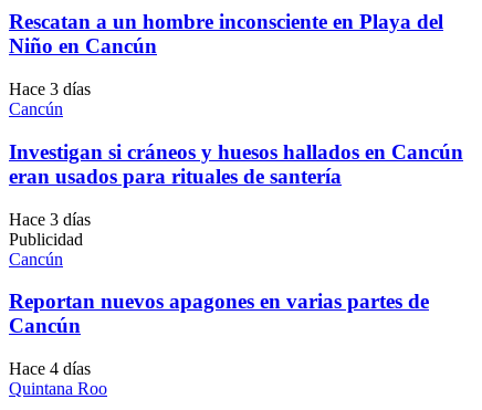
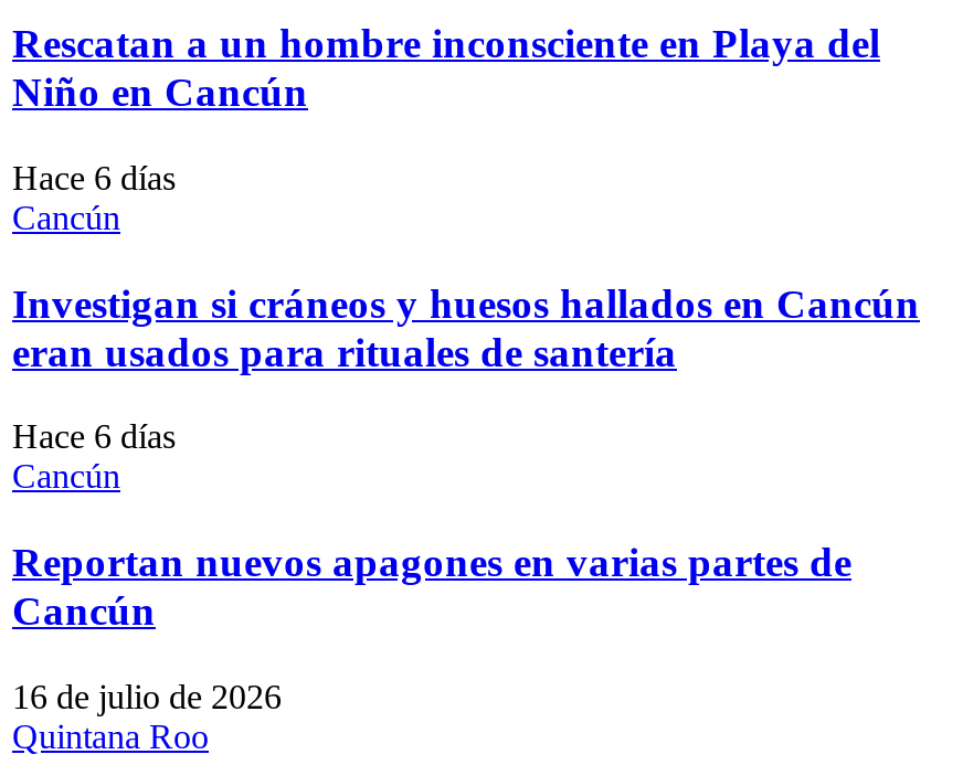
- Hace 3 días
+ Hace 6 días

- Hace 3 días
- Publicidad
+ Hace 6 días

- Hace 4 días
+ 16 de julio de 2026
